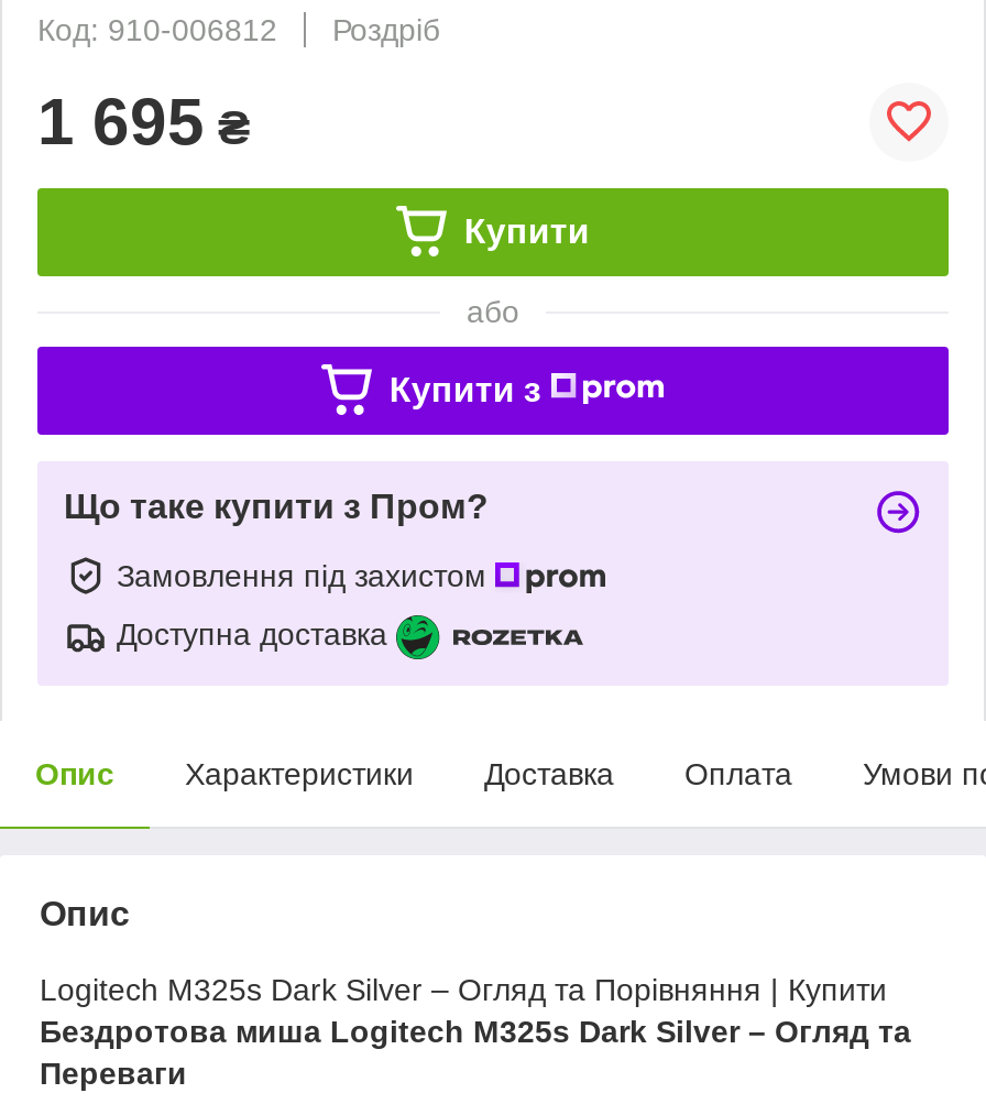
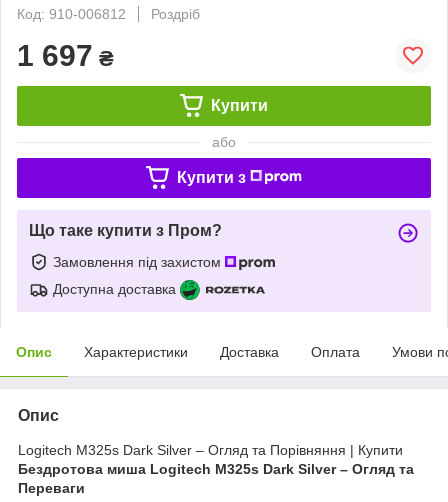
- 1 695 ₴
+ 1 697 ₴
